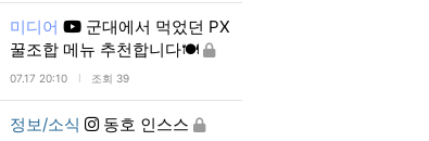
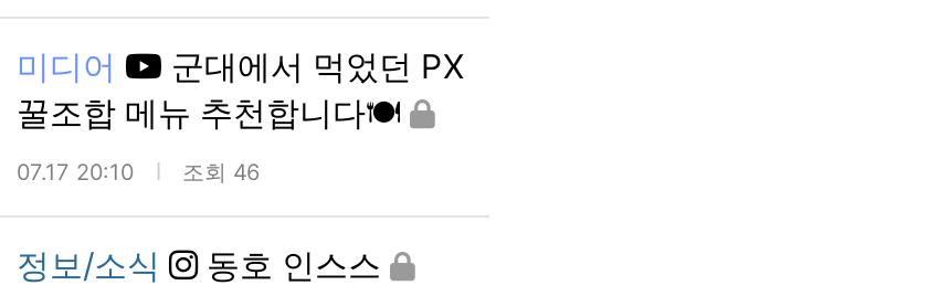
- 07.17 20:10 조회 39
+ 07.17 20:10 조회 46
